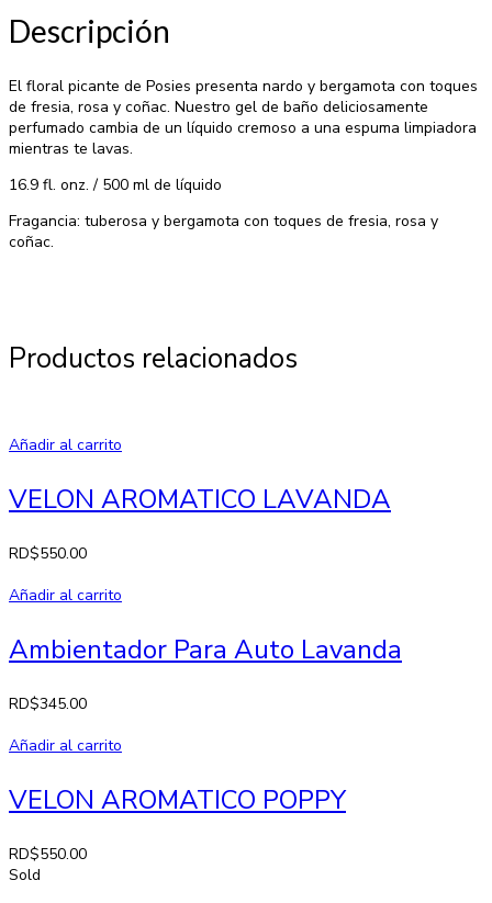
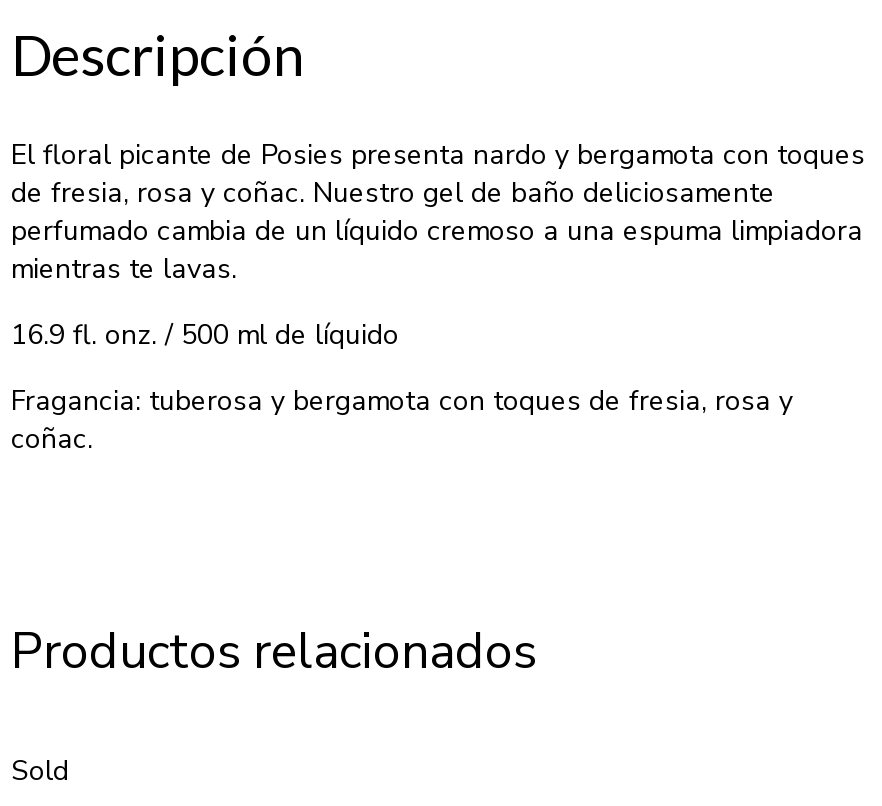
- Añadir al carrito
- VELON AROMATICO LAVANDA
- RD$550.00
- Añadir al carrito
- Ambientador Para Auto Lavanda
- RD$345.00
- Añadir al carrito
- VELON AROMATICO POPPY
- RD$550.00
